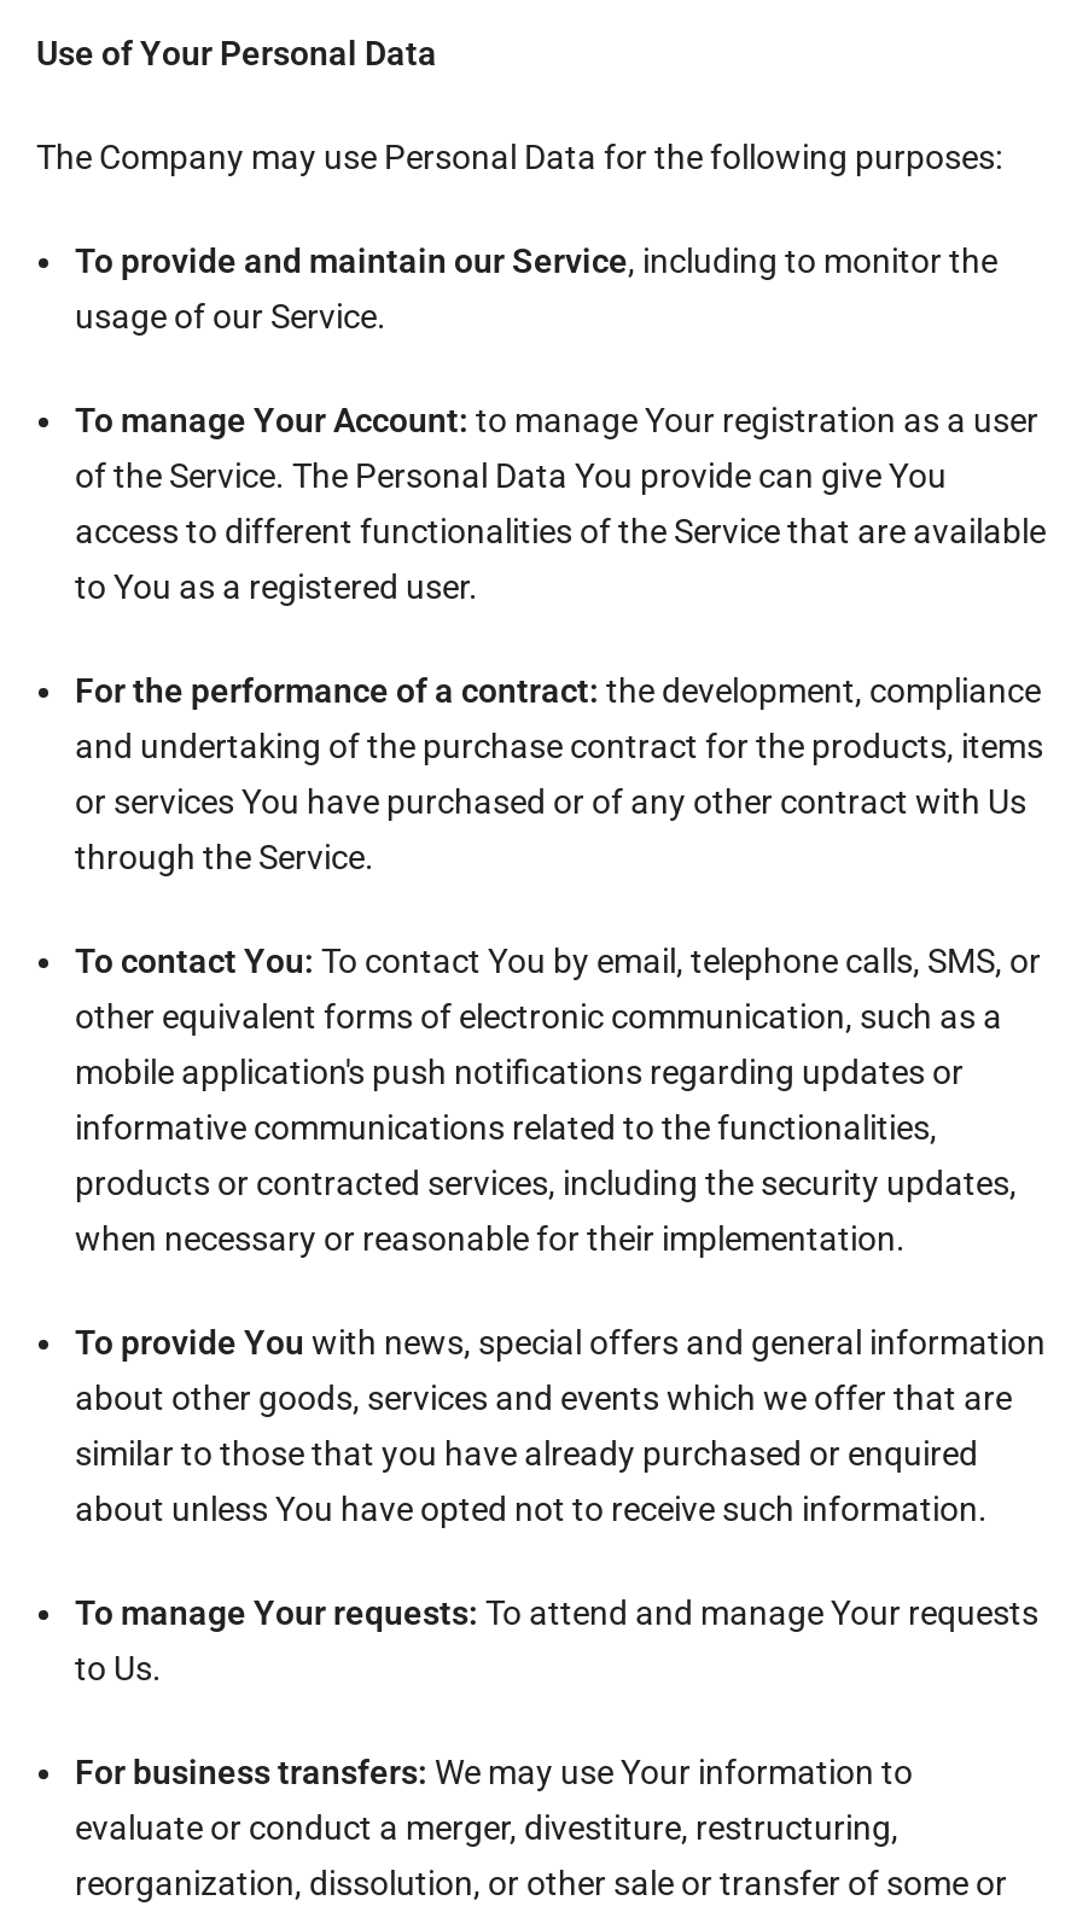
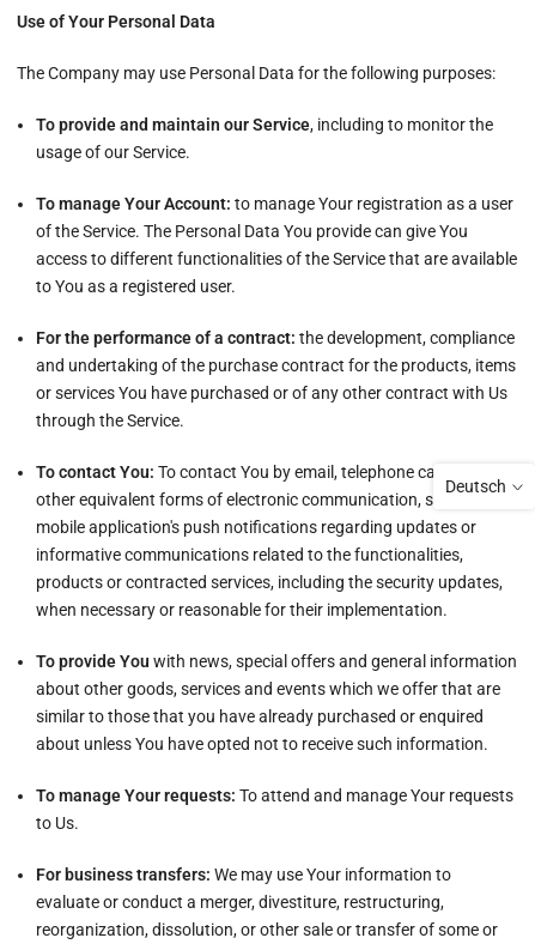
+ Deutsch
